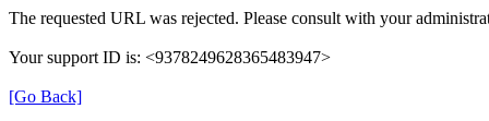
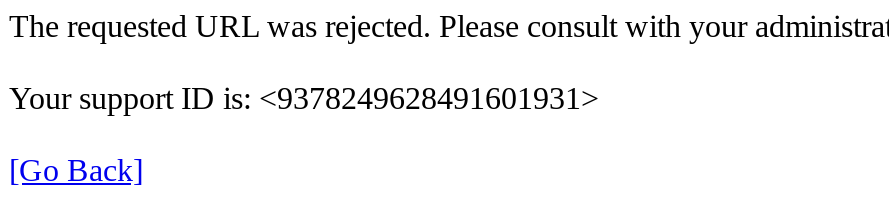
- Your support ID is: <9378249628365483947>
+ Your support ID is: <9378249628491601931>
